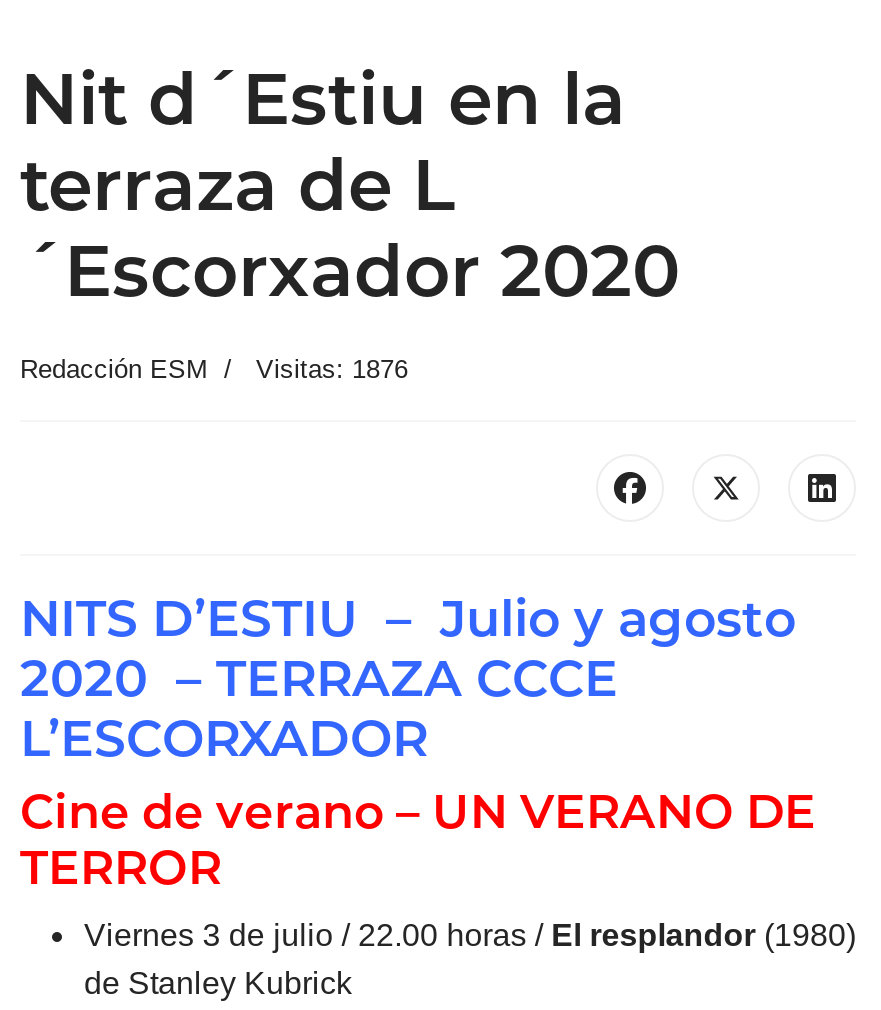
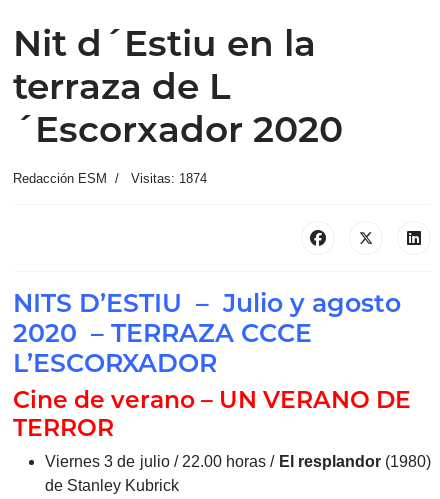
- Redacción ESM Visitas: 1876
+ Redacción ESM Visitas: 1874
